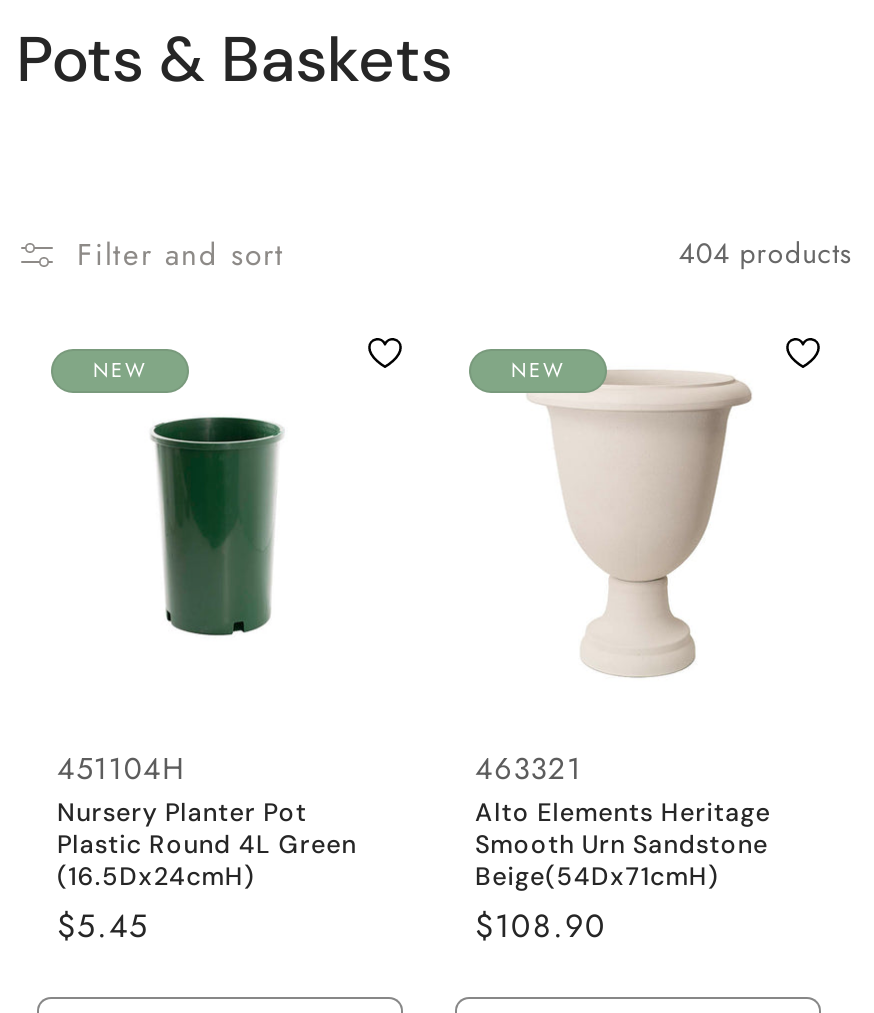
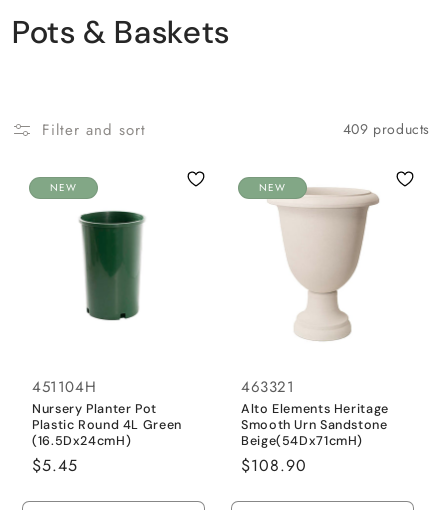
- 404 products
+ 409 products
